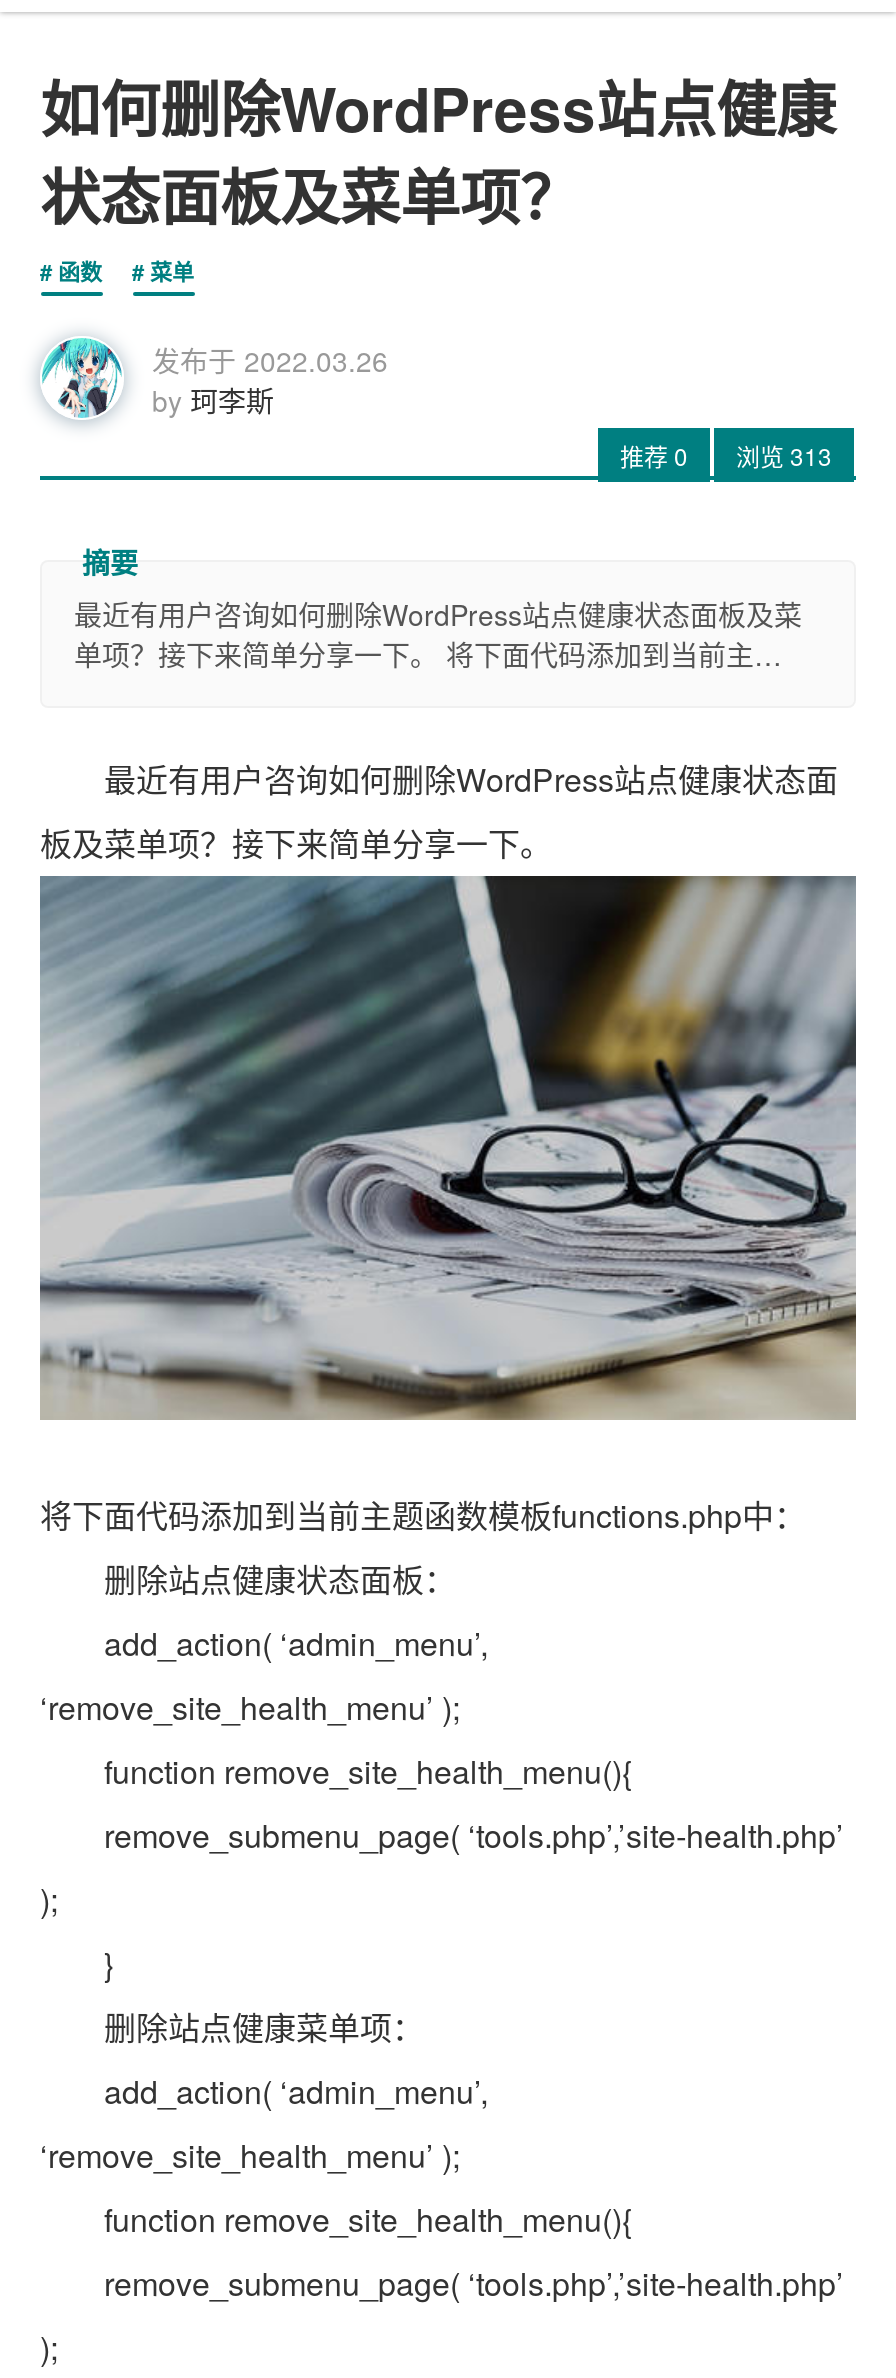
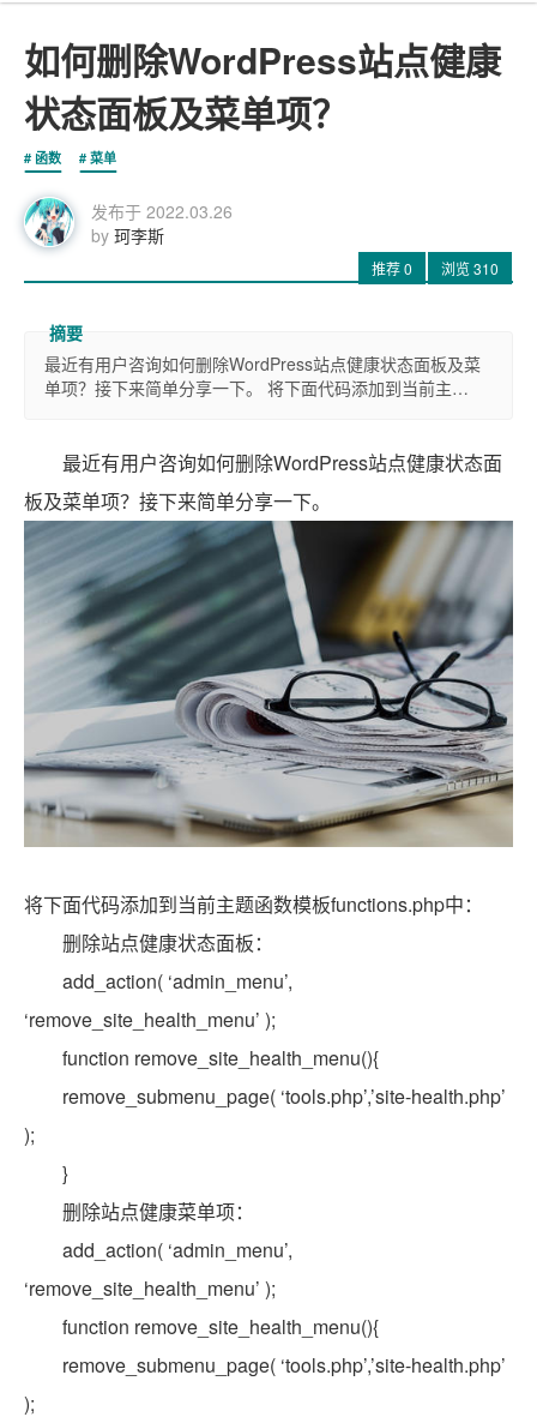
- 推荐0 浏览313
+ 推荐0 浏览310
